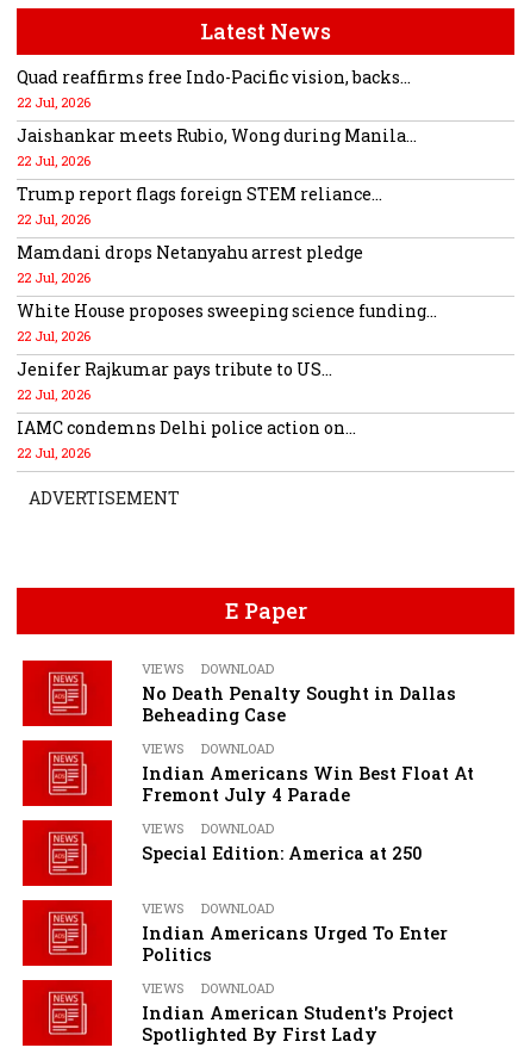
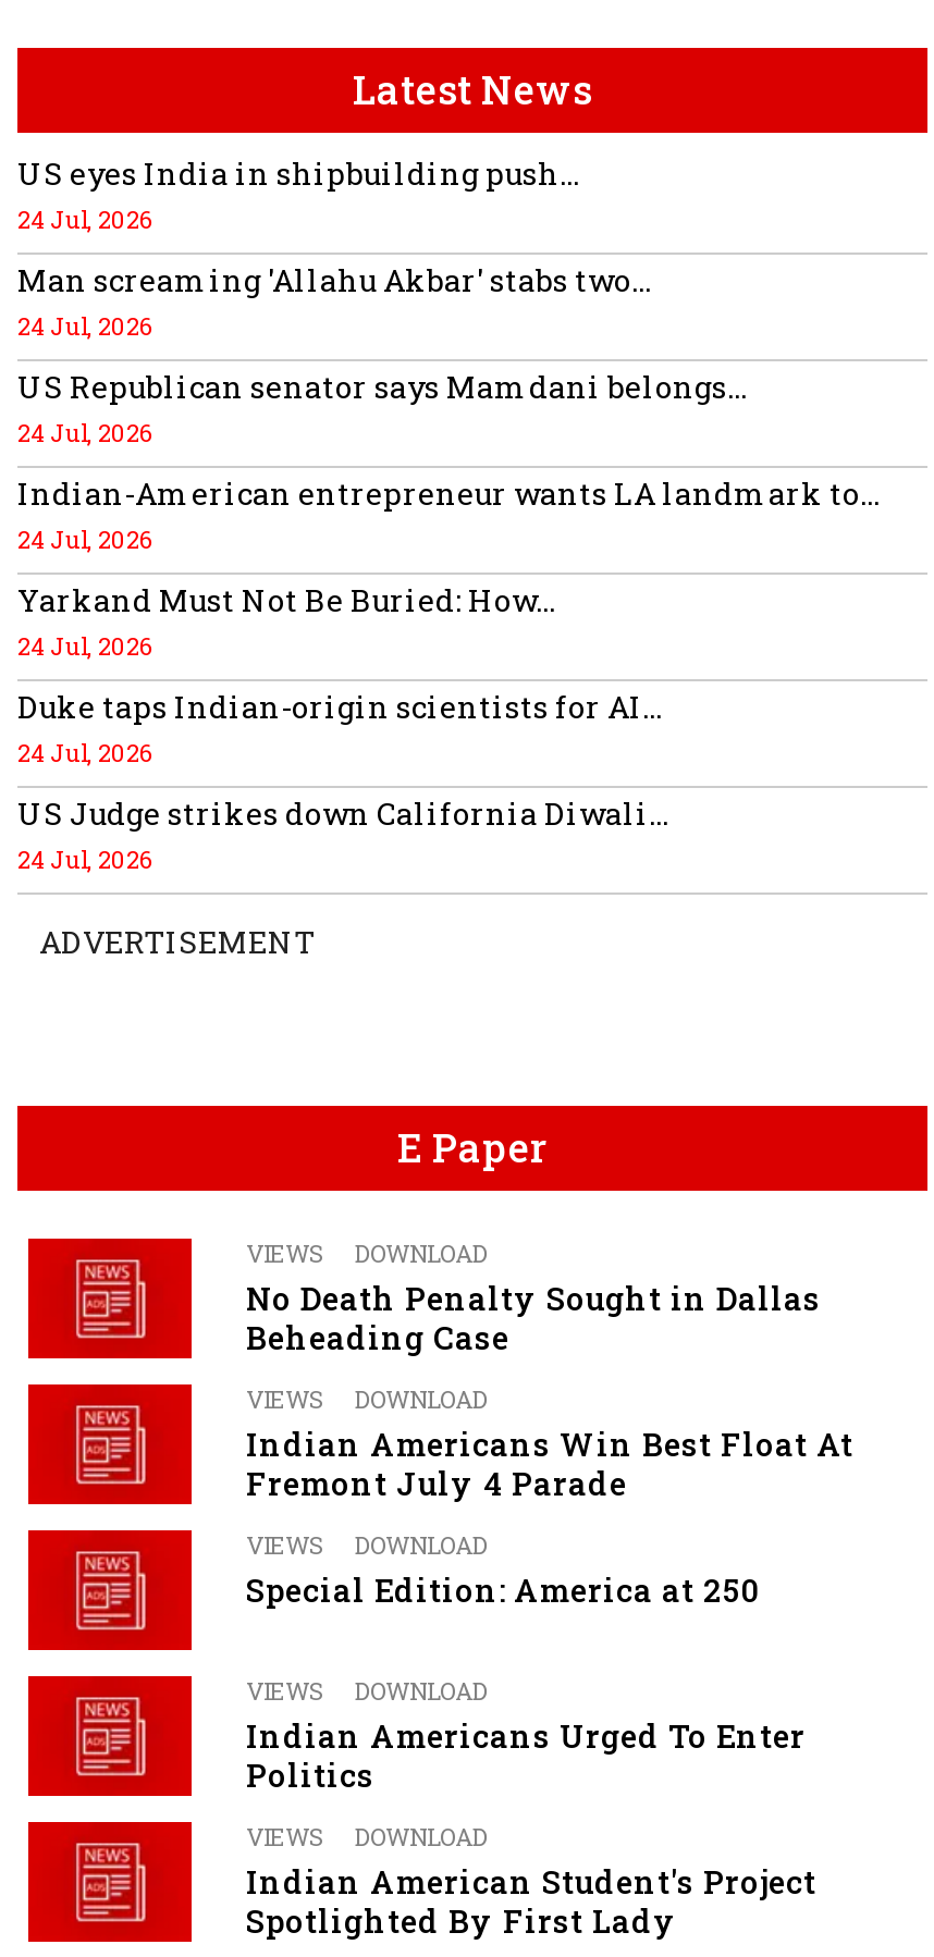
- Quad reaffirms free Indo-Pacific vision, backs...
- 22 Jul, 2026
+ US eyes India in shipbuilding push...
+ 24 Jul, 2026

- Jaishankar meets Rubio, Wong during Manila...
- 22 Jul, 2026
+ Man screaming 'Allahu Akbar' stabs two...
+ 24 Jul, 2026

- Trump report flags foreign STEM reliance...
- 22 Jul, 2026
+ US Republican senator says Mamdani belongs...
+ 24 Jul, 2026

- Mamdani drops Netanyahu arrest pledge
- 22 Jul, 2026
+ Indian-American entrepreneur wants LA landmark to...
+ 24 Jul, 2026

- White House proposes sweeping science funding...
- 22 Jul, 2026
+ Yarkand Must Not Be Buried: How...
+ 24 Jul, 2026

- Jenifer Rajkumar pays tribute to US...
- 22 Jul, 2026
+ Duke taps Indian-origin scientists for AI...
+ 24 Jul, 2026

- IAMC condemns Delhi police action on...
- 22 Jul, 2026
+ US Judge strikes down California Diwali...
+ 24 Jul, 2026
